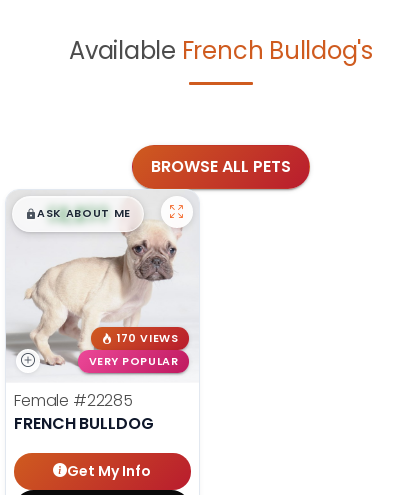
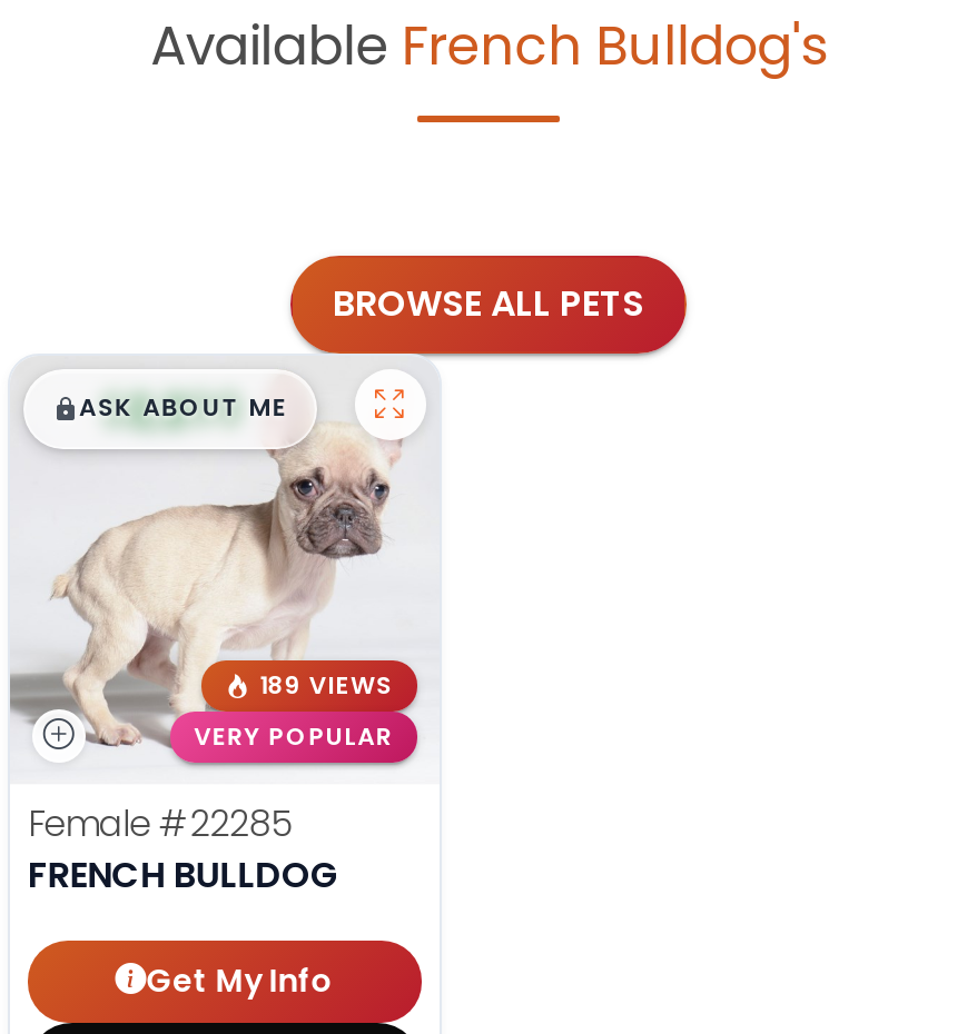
- 170 VIEWS
+ 189 VIEWS
